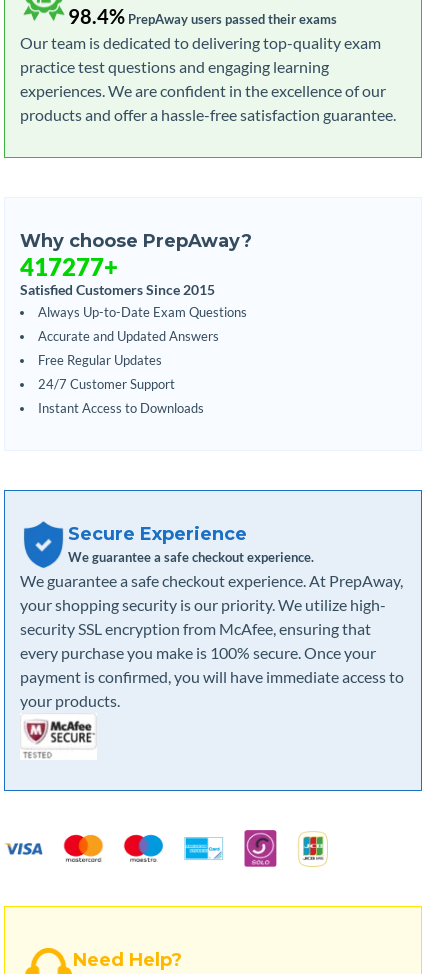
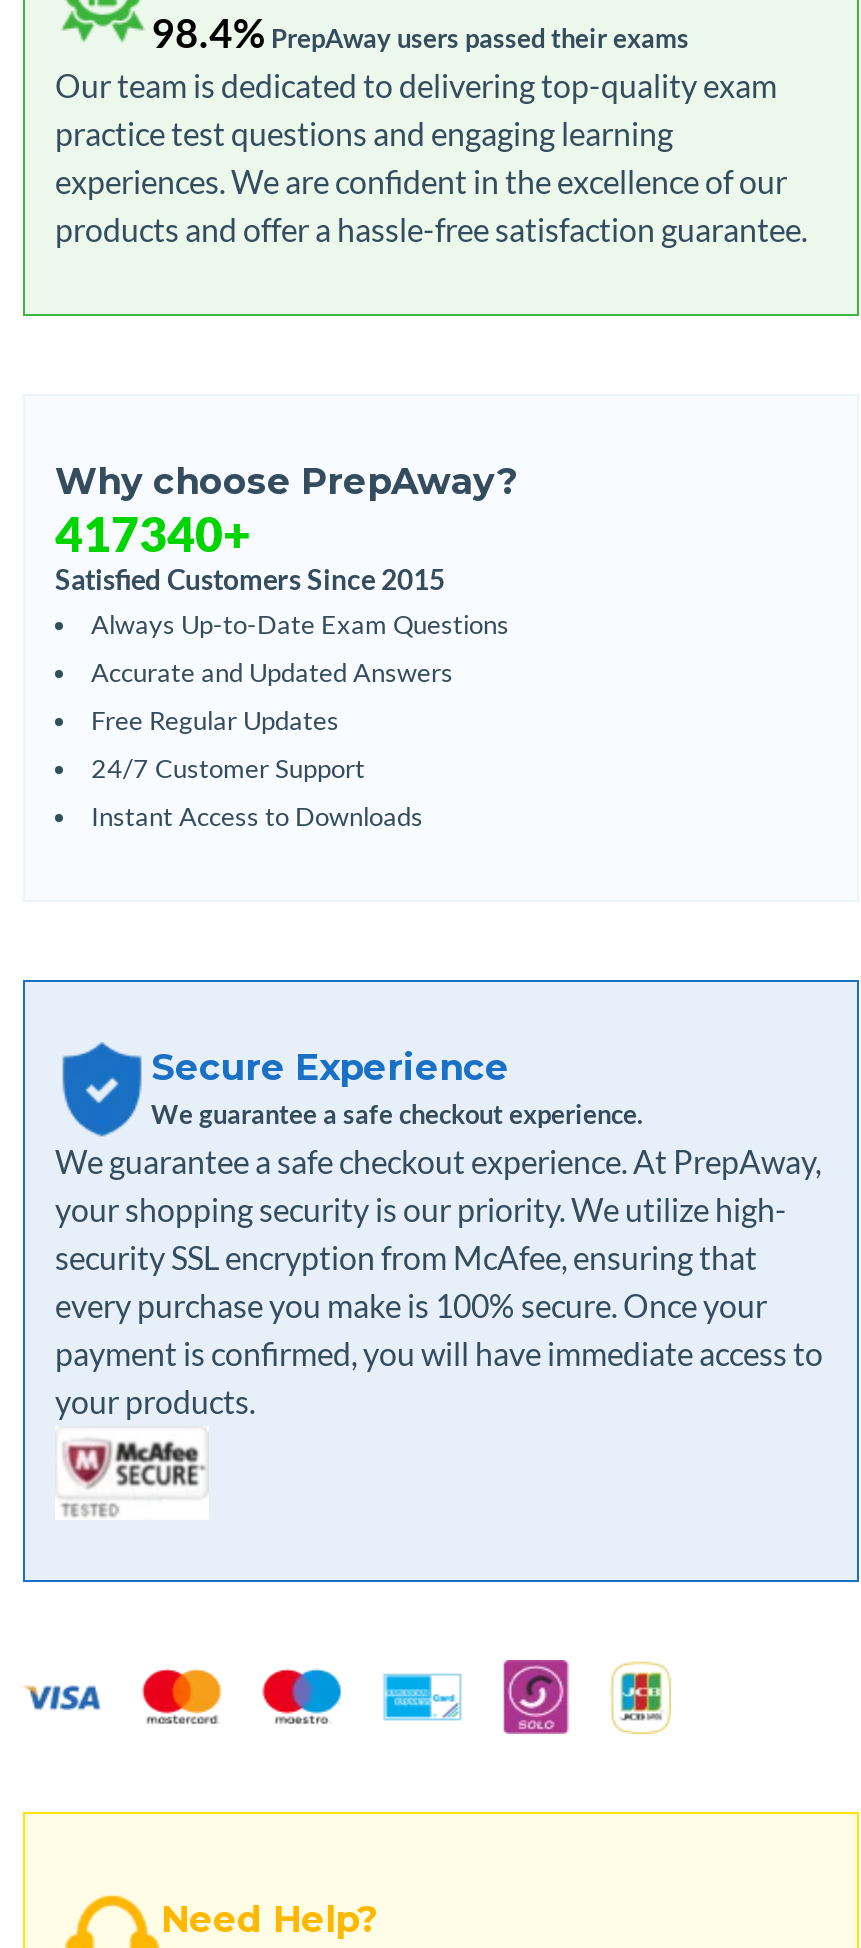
- 417277+
+ 417340+
